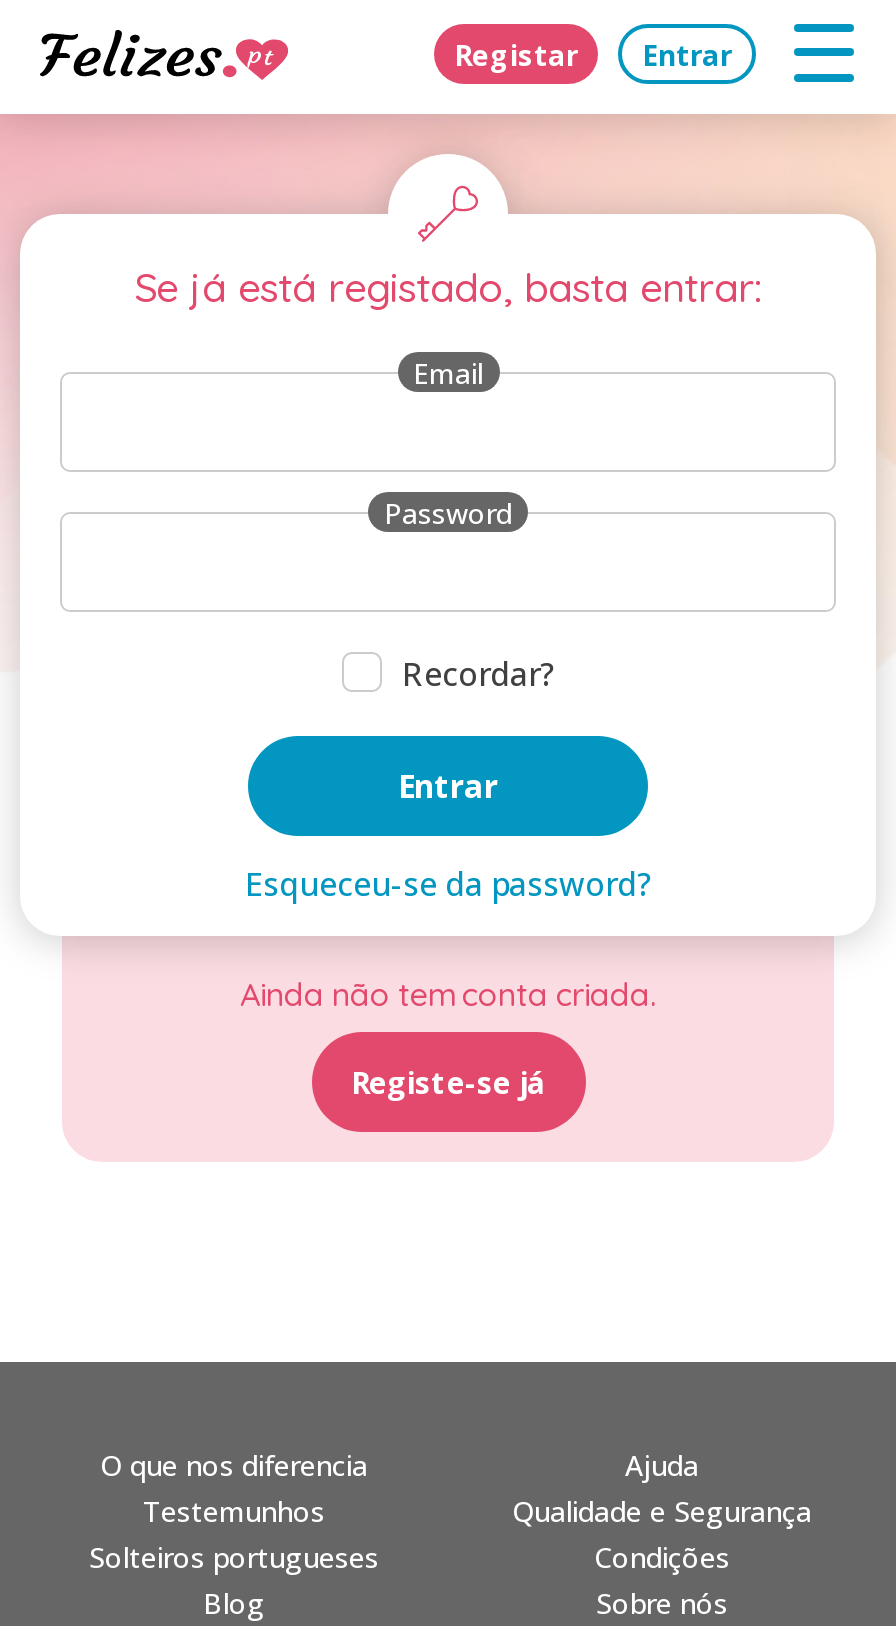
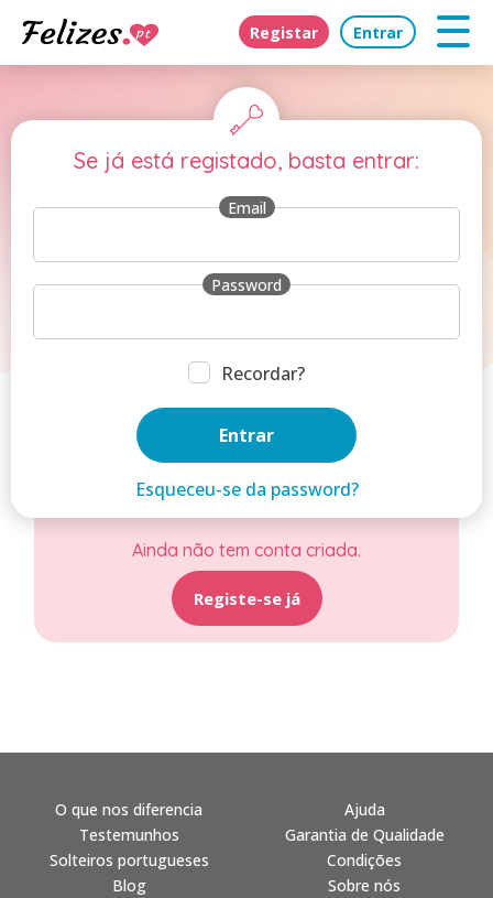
- Qualidade e Segurança
+ Garantia de Qualidade
